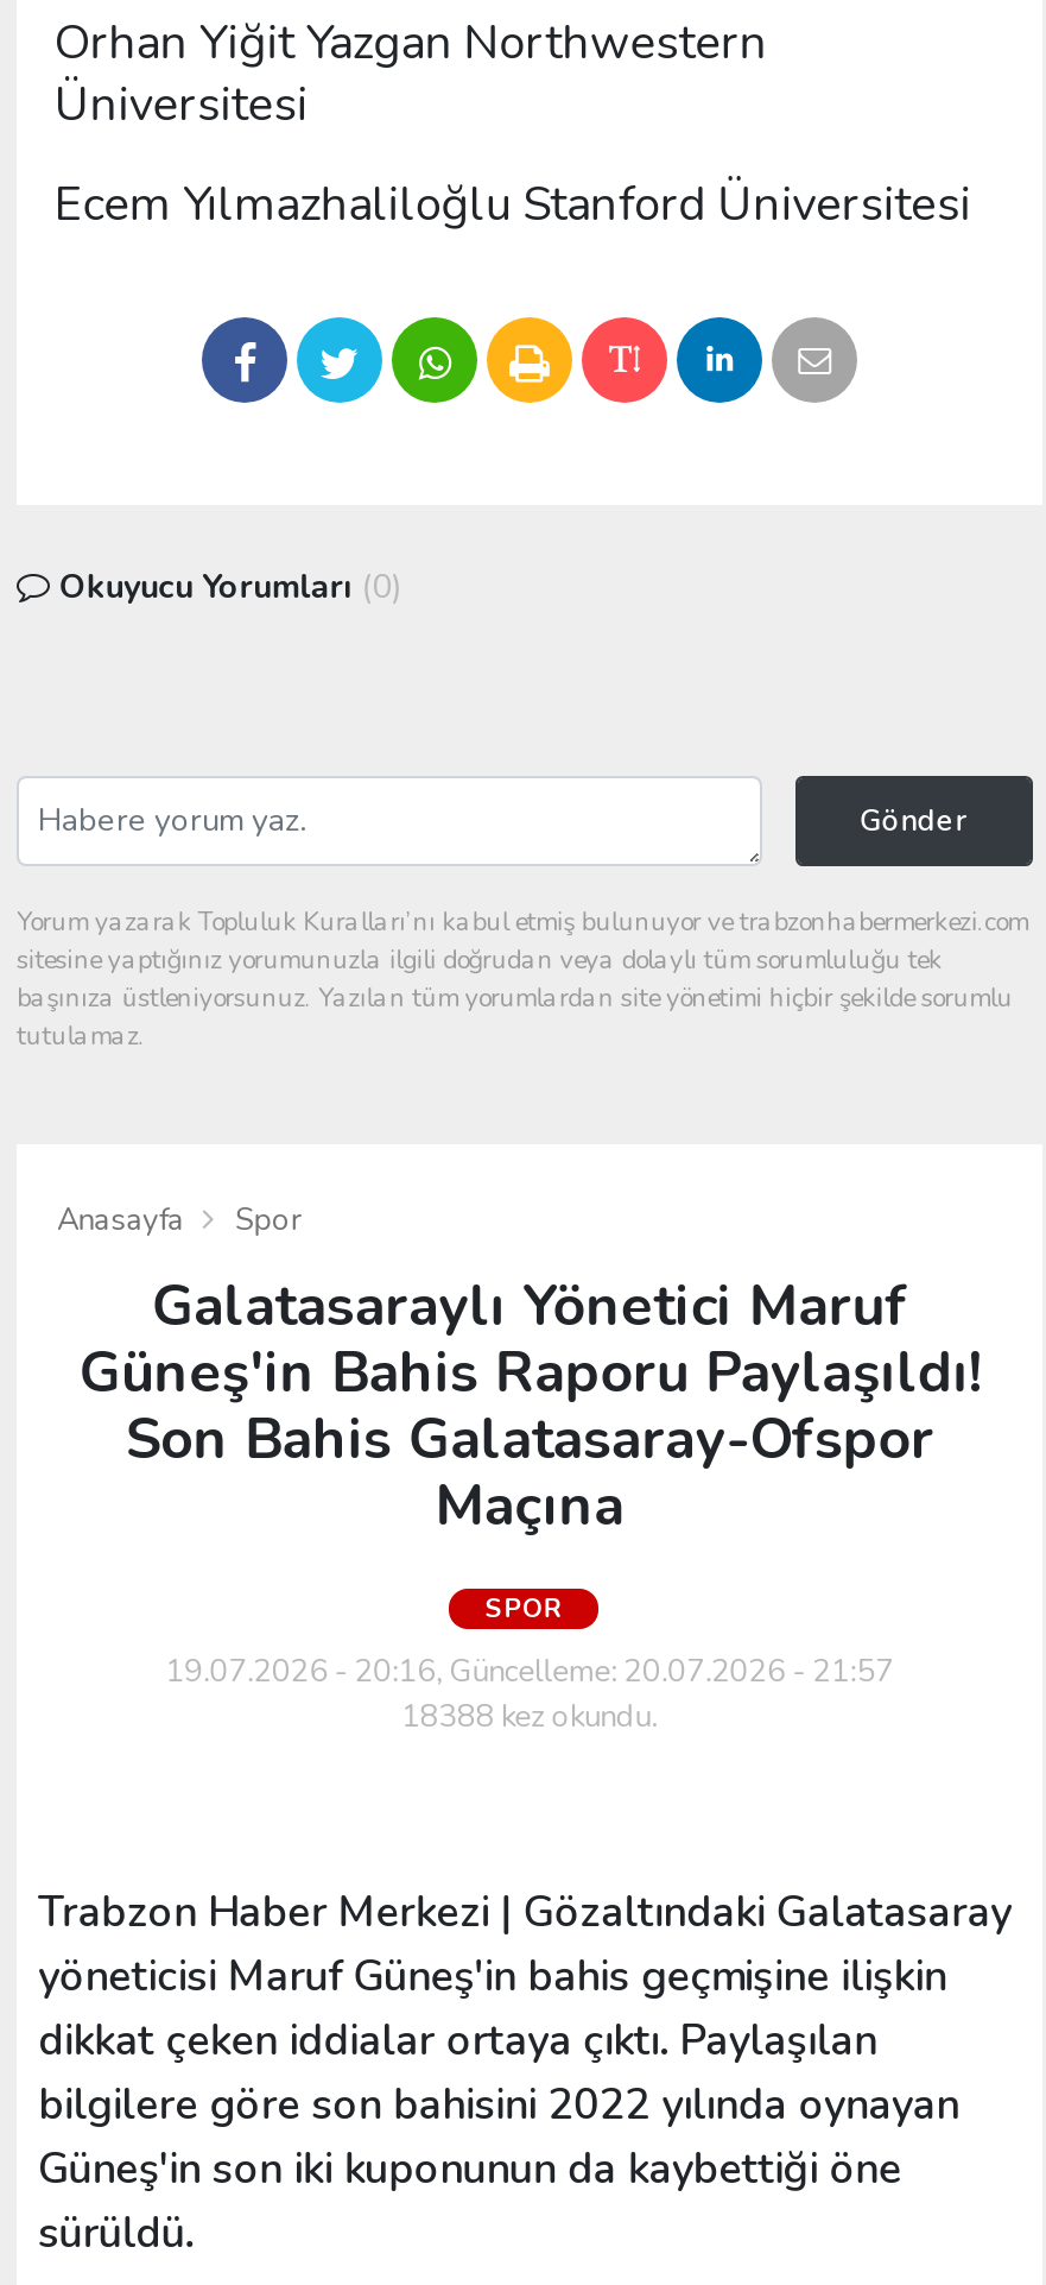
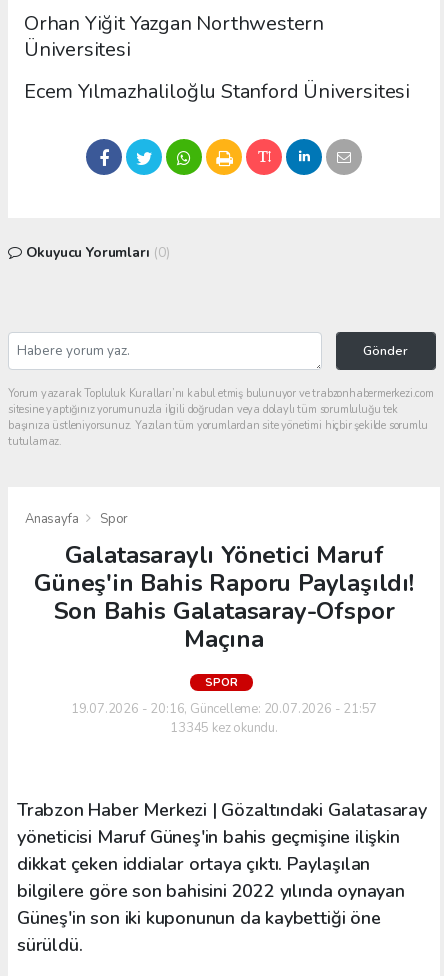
- 18388 kez okundu.
+ 13345 kez okundu.
